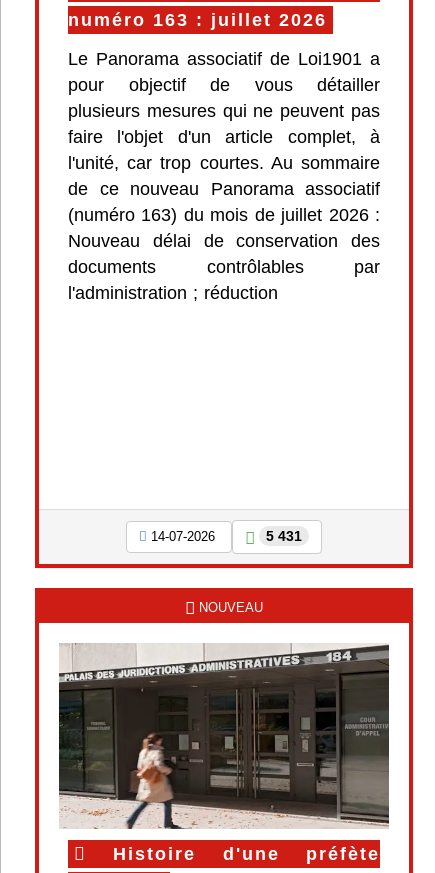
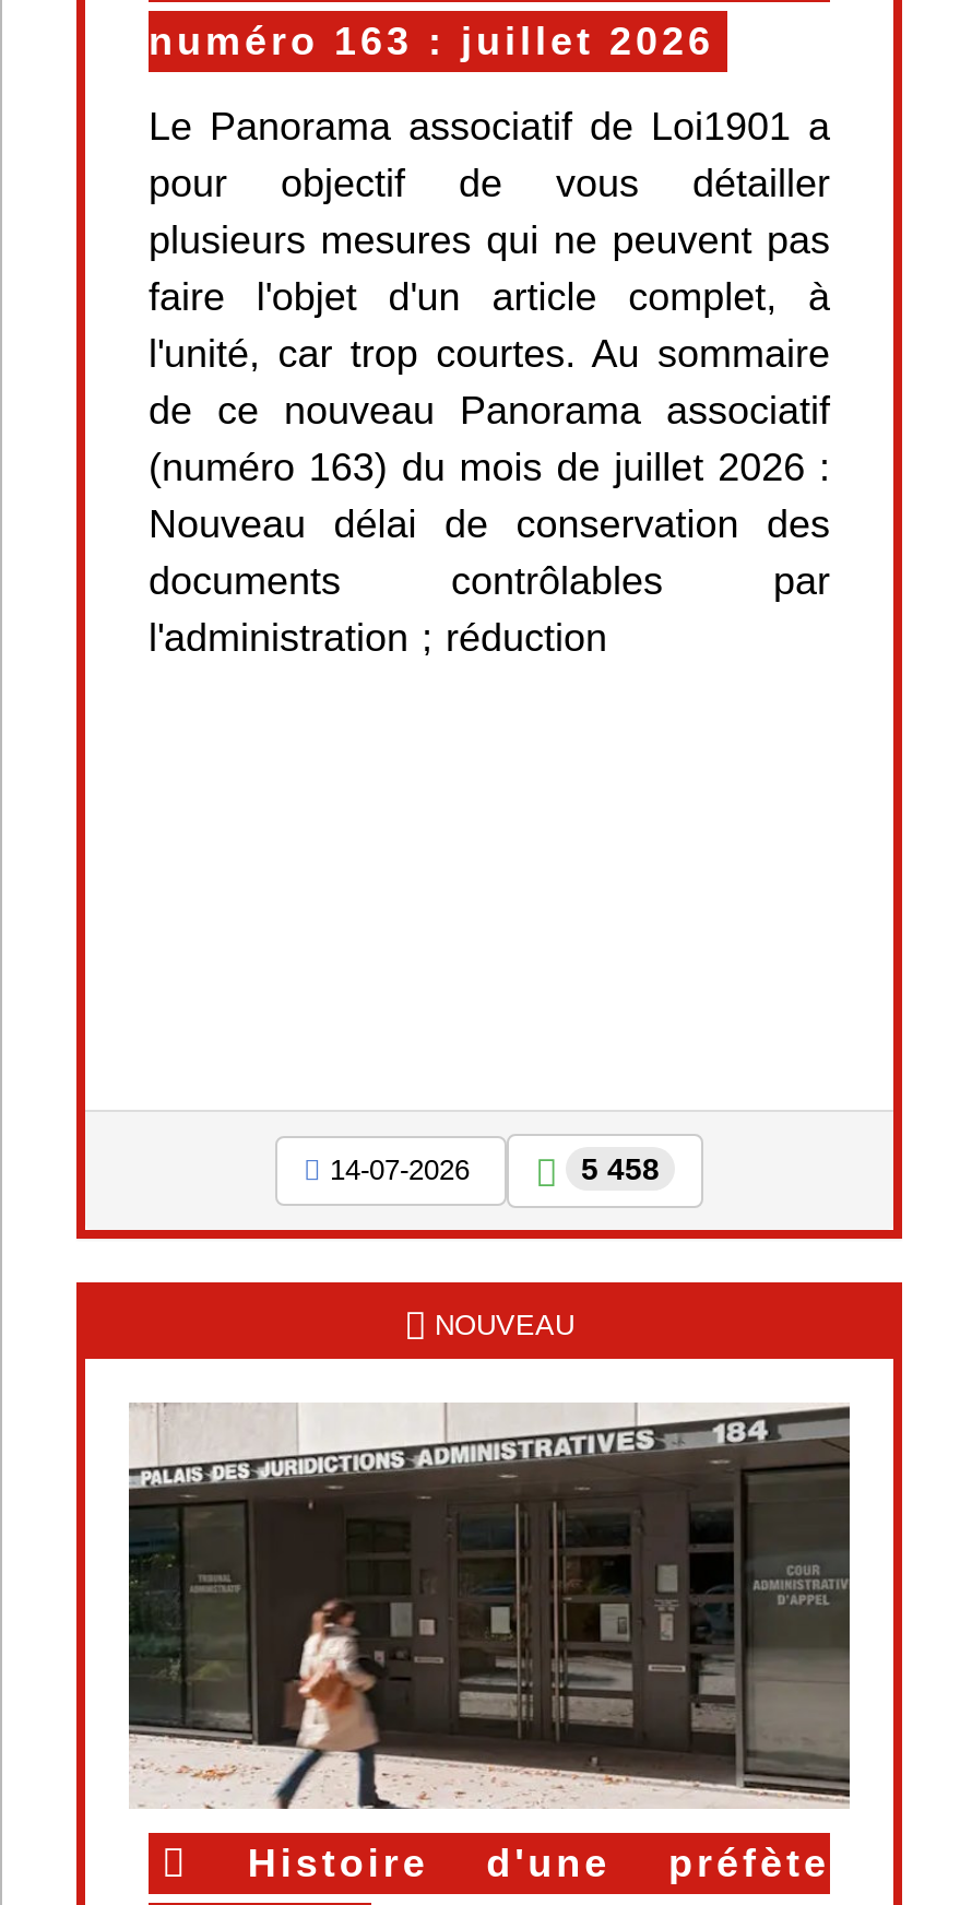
- 5 431
+ 5 458
